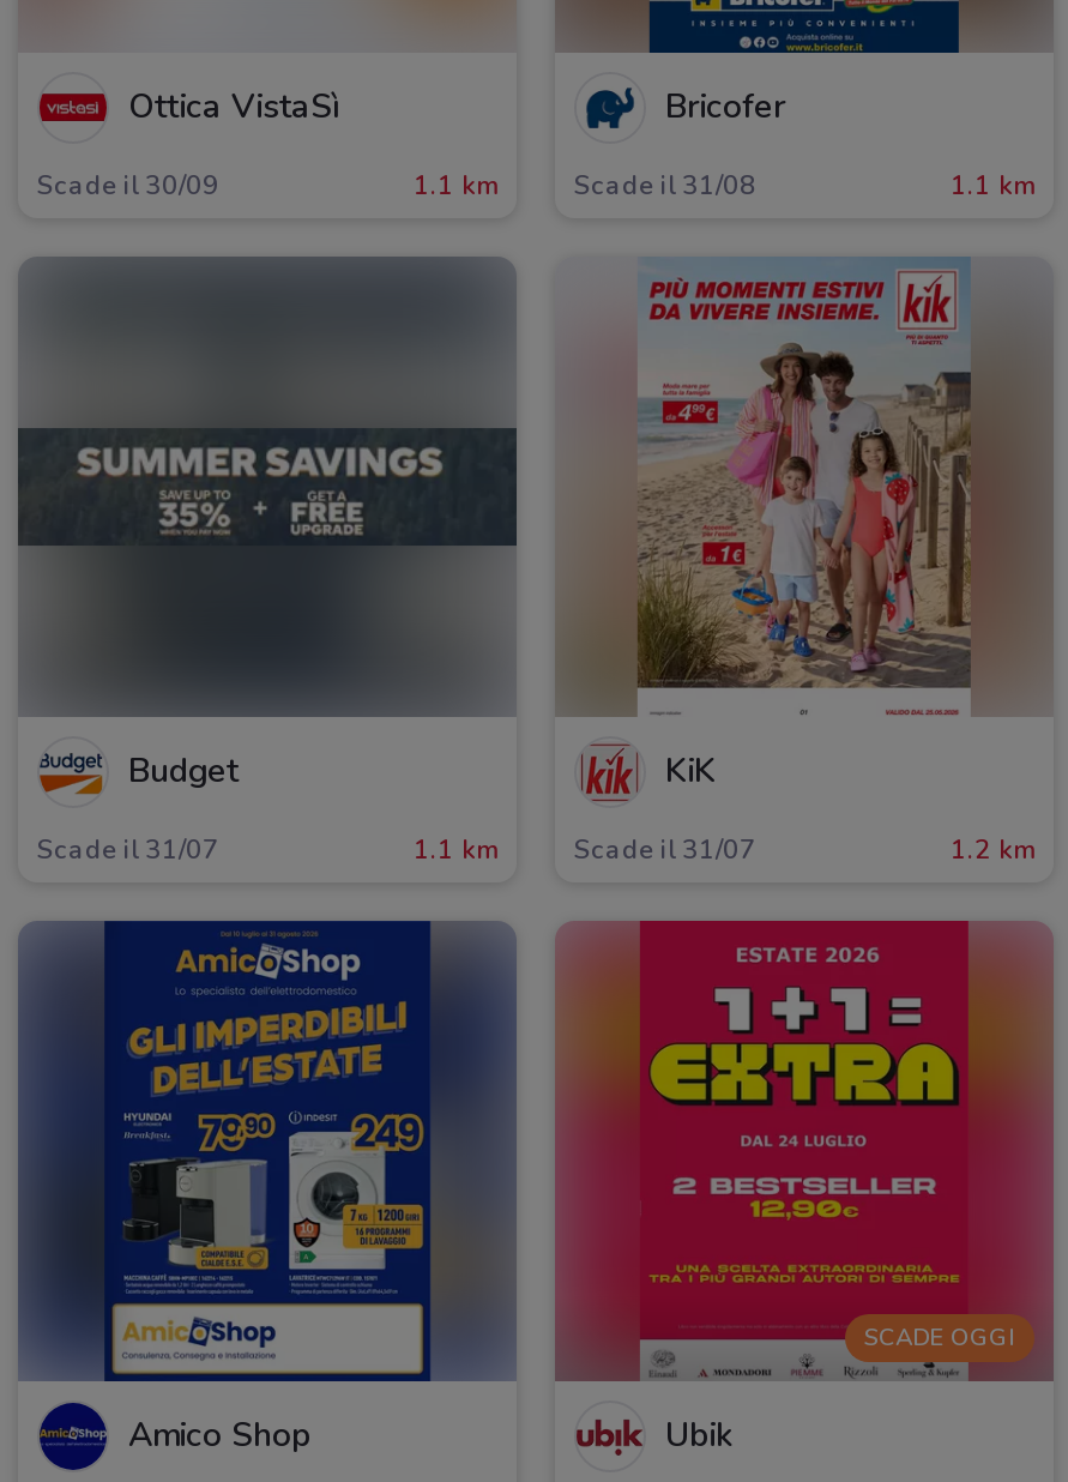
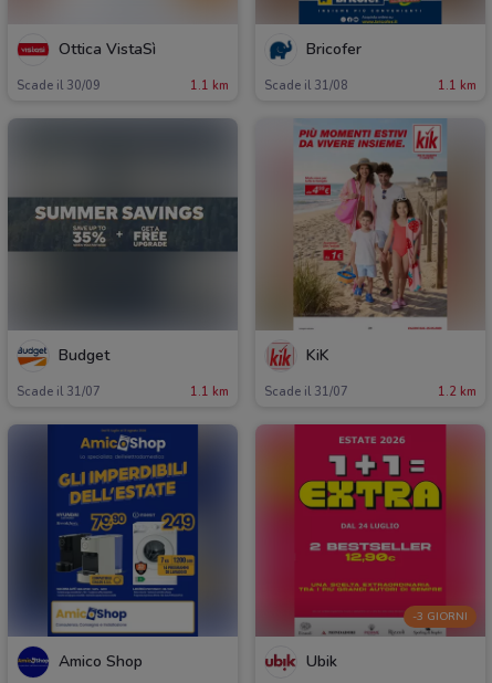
- SCADE OGGI
+ -3 GIORNI
